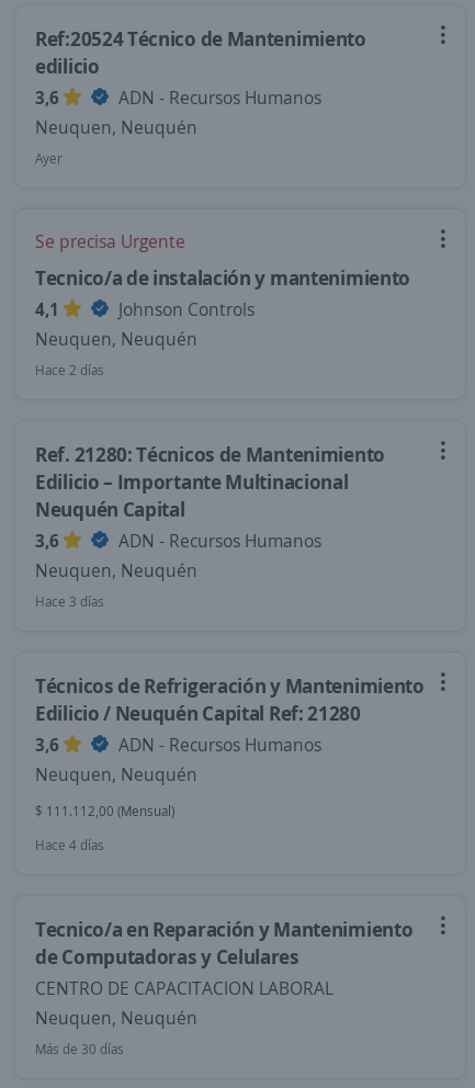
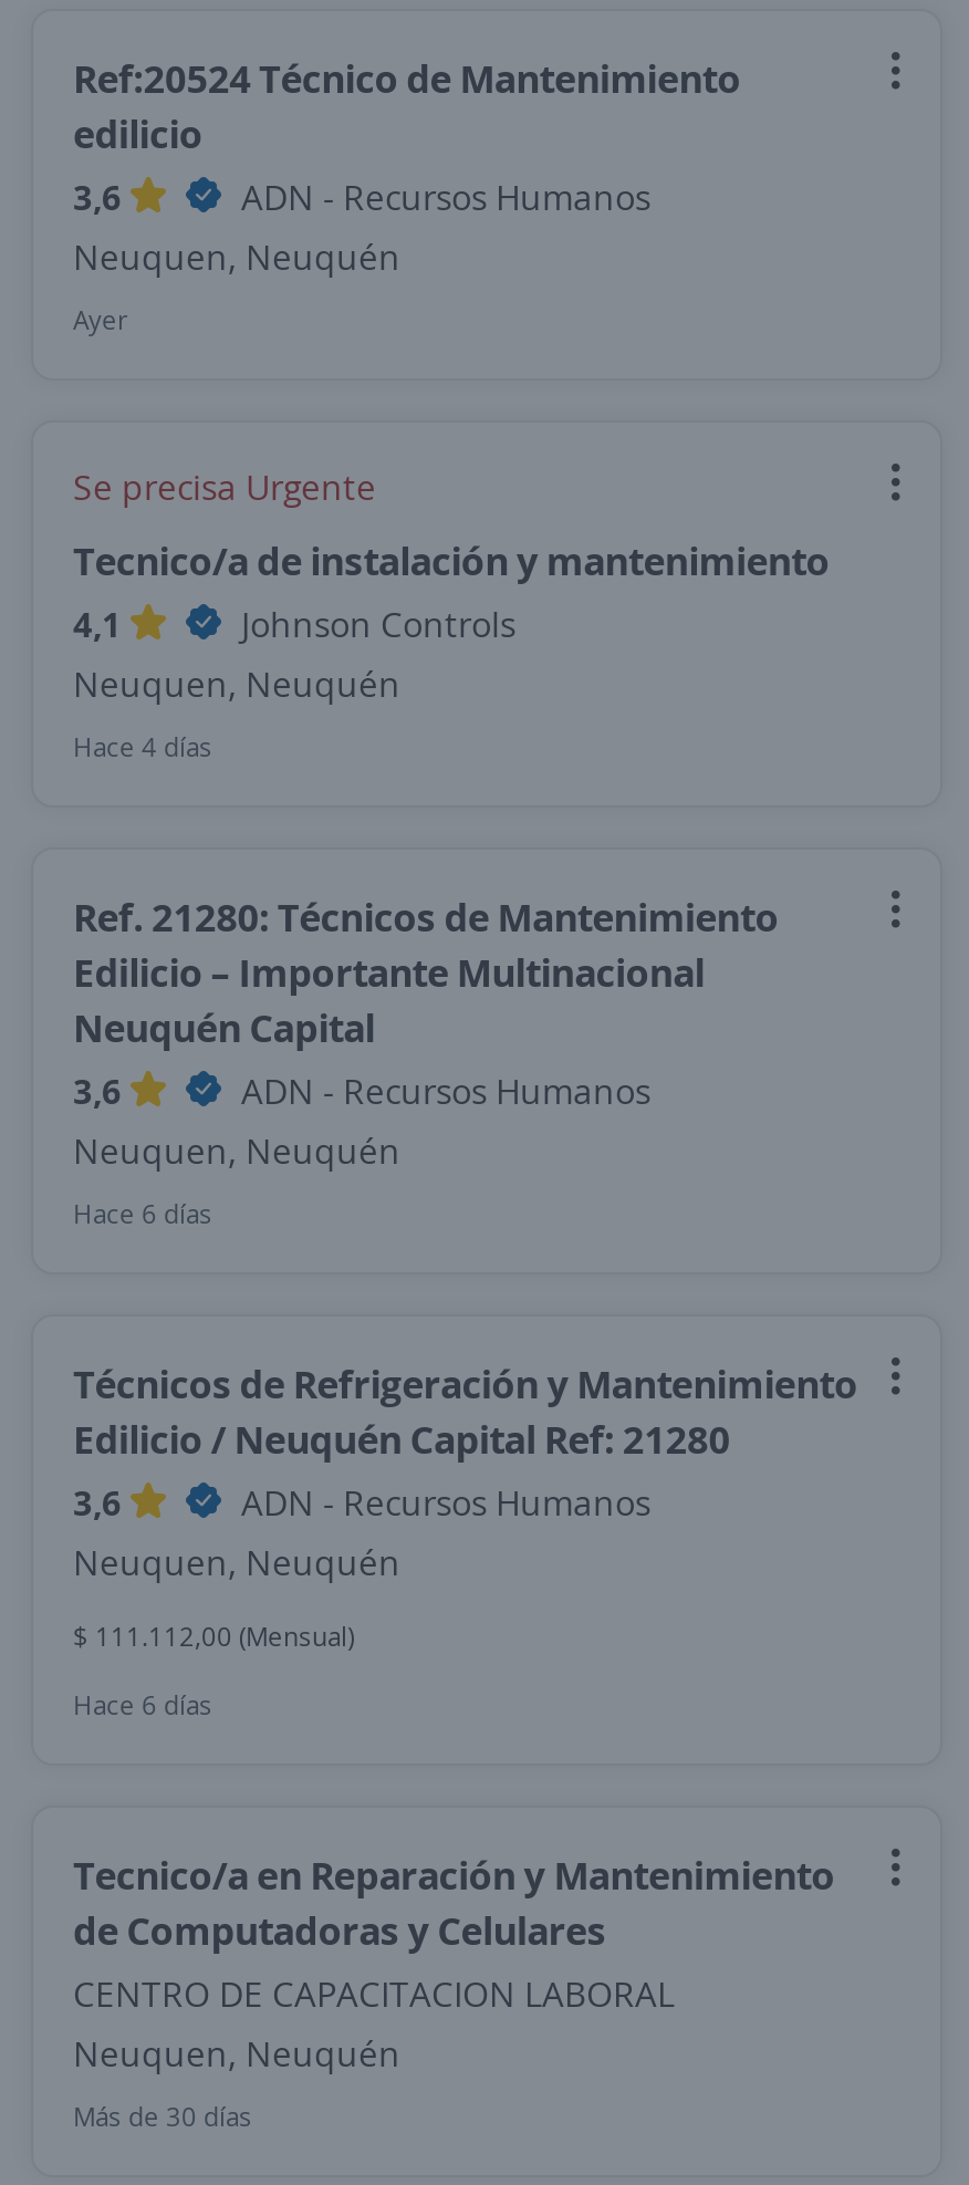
- Hace 2 días
+ Hace 4 días

- Hace 3 días
+ Hace 6 días

- Hace 4 días
+ Hace 6 días
